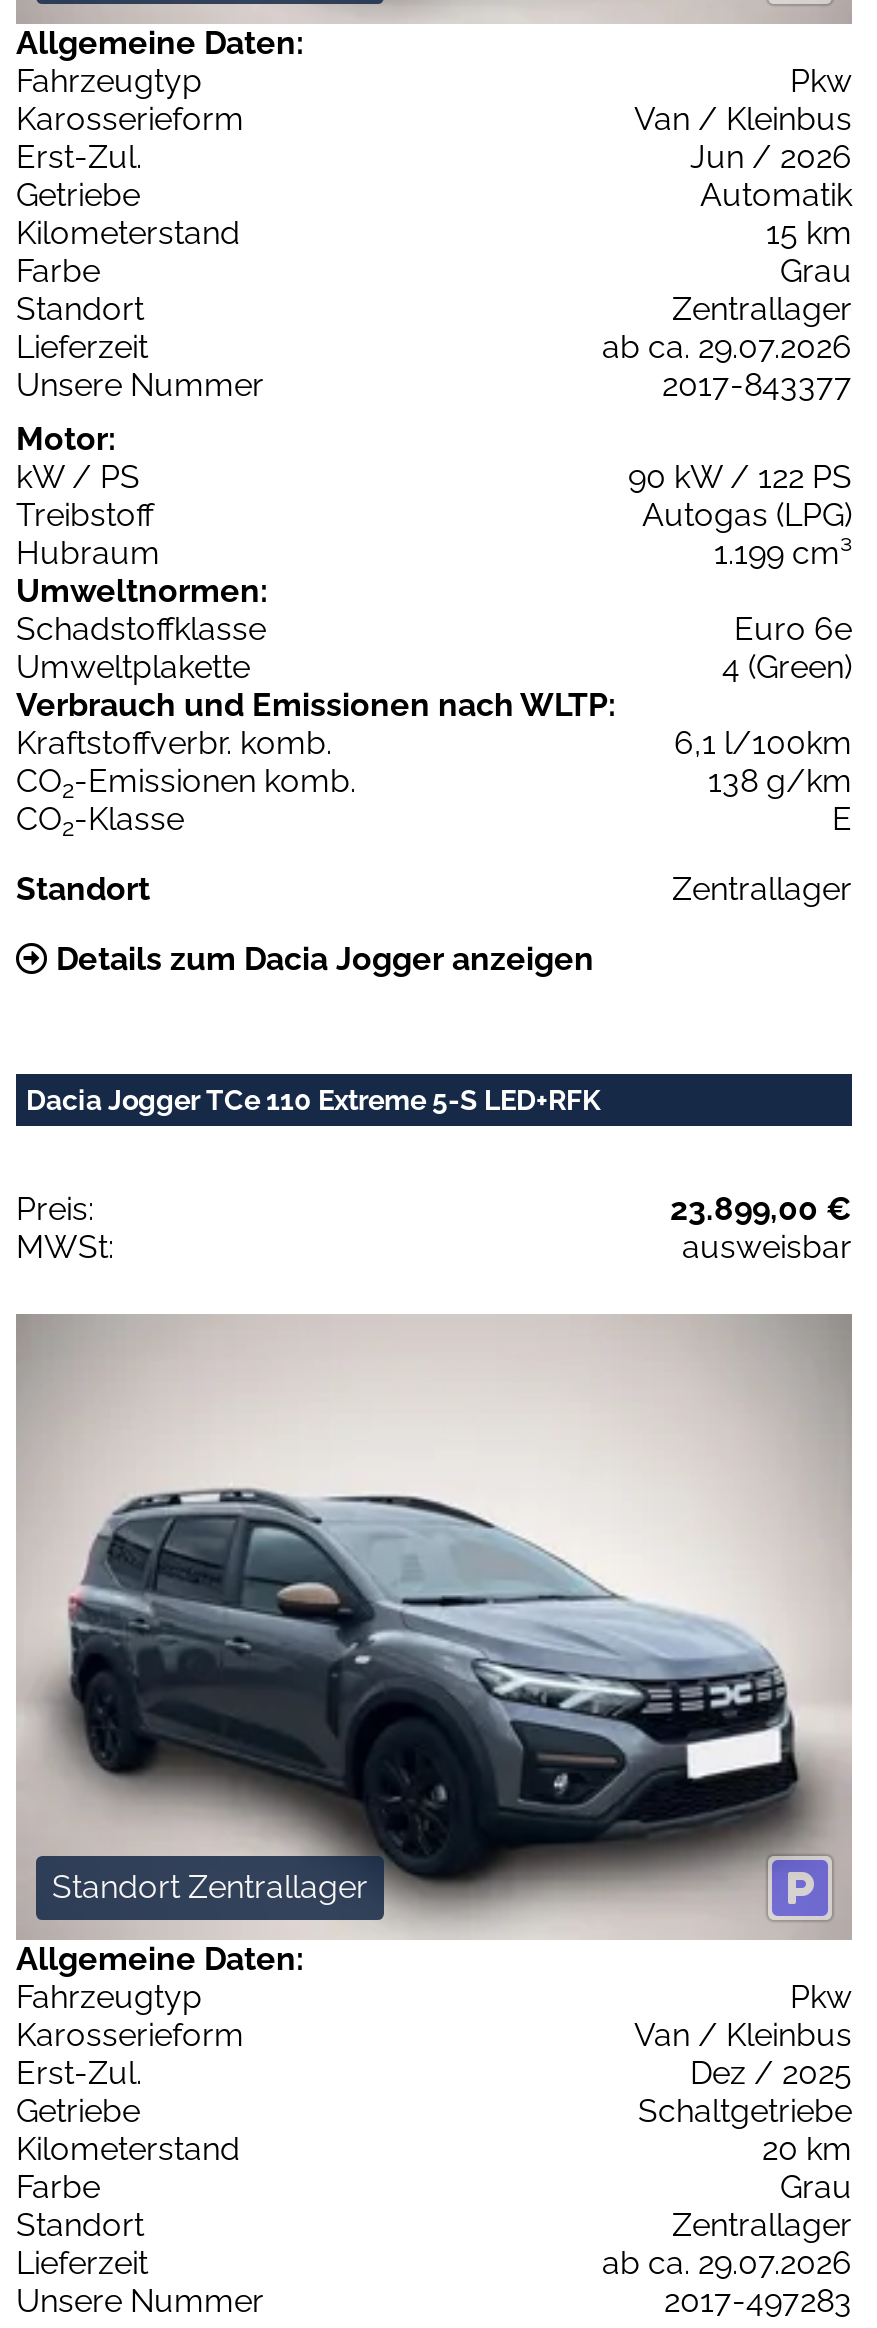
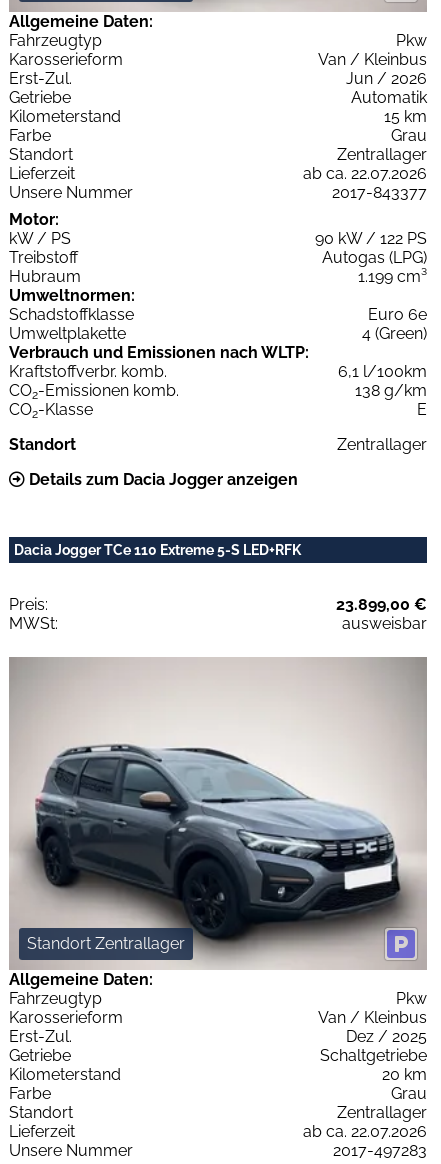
- ab ca. 29.07.2026
+ ab ca. 22.07.2026

- ab ca. 29.07.2026
+ ab ca. 22.07.2026
